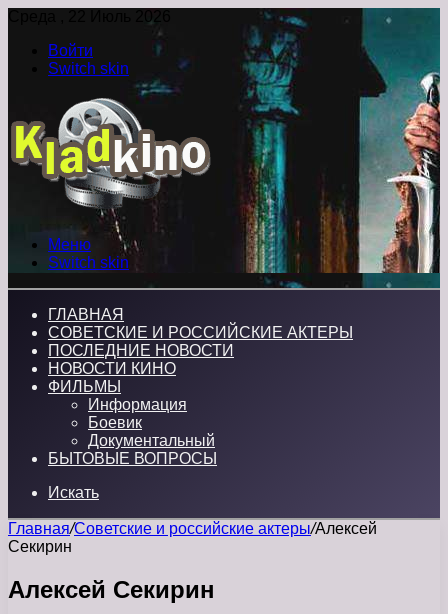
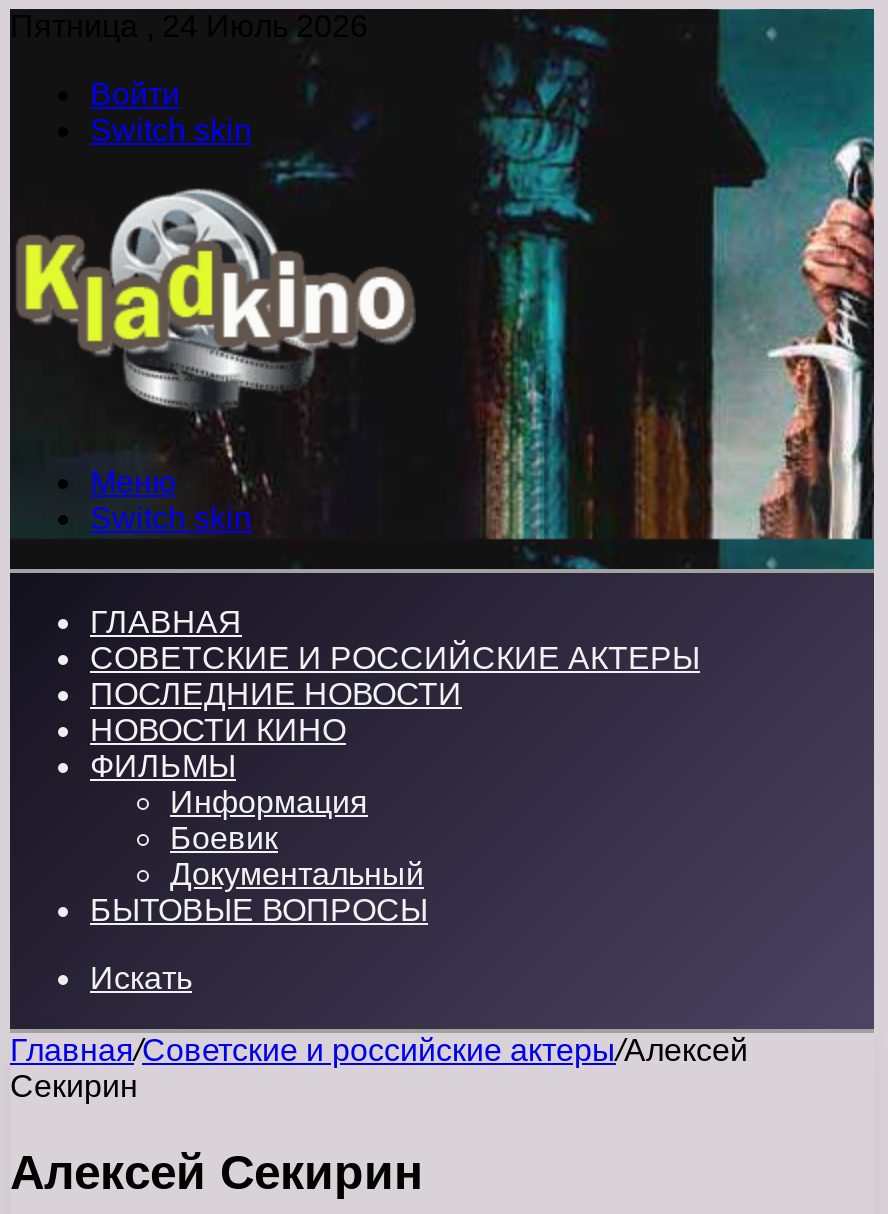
- Среда , 22 Июль 2026
+ Пятница , 24 Июль 2026
